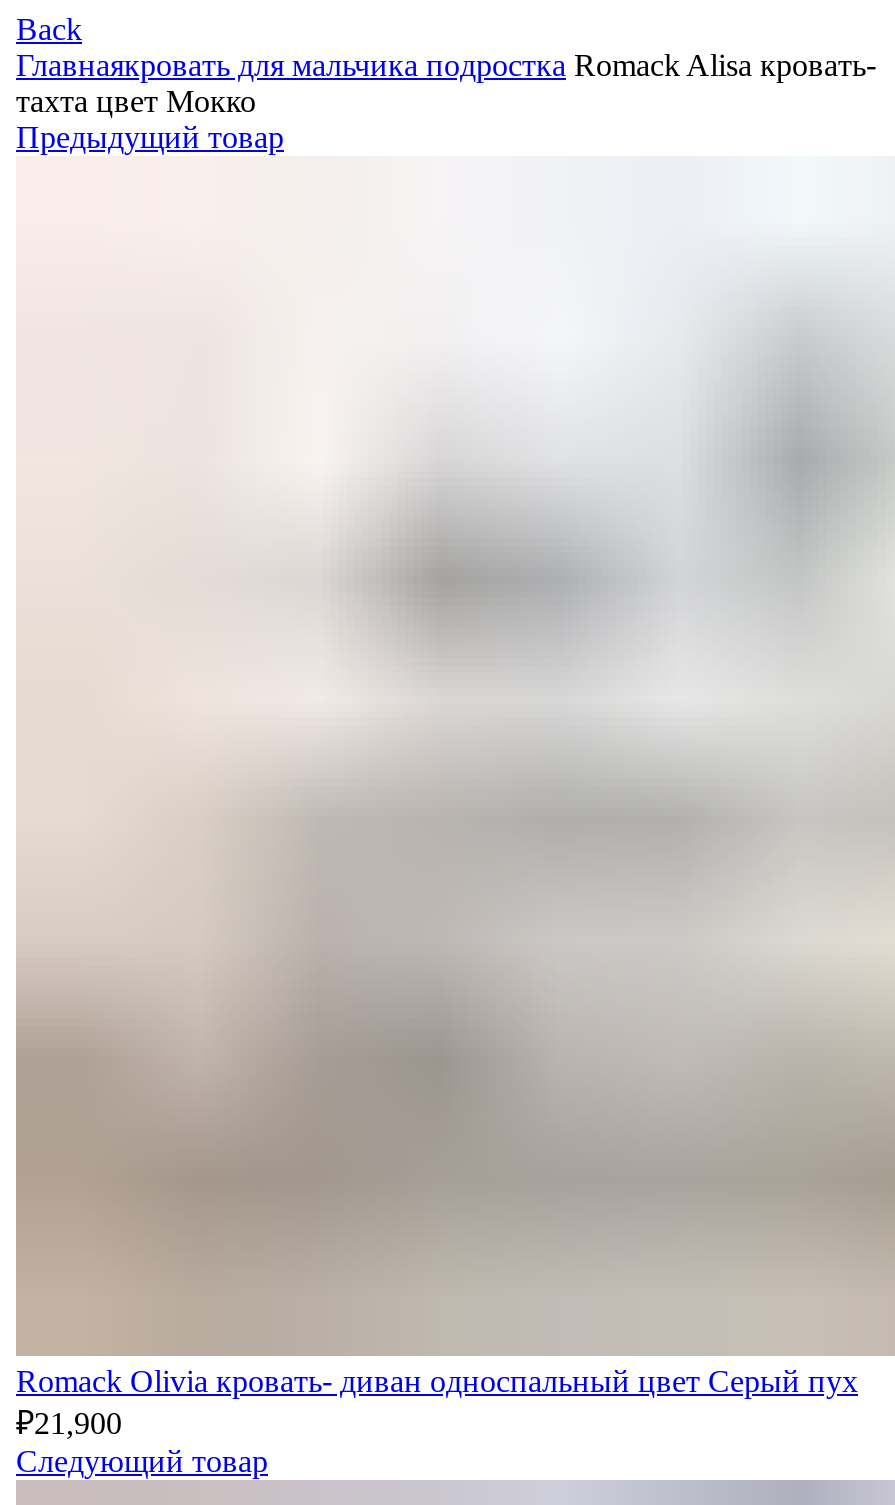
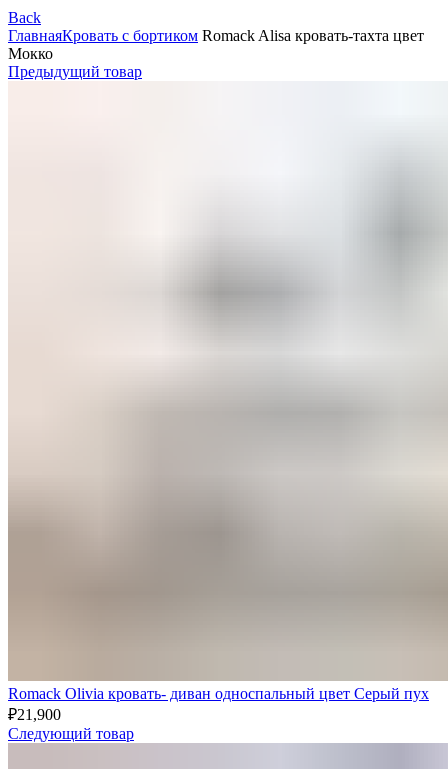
- Главнаякровать для мальчика подростка Romack Alisa кровать-
- тахта цвет Мокко
+ ГлавнаяКровать с бортиком Romack Alisa кровать-тахта цвет
+ Мокко
